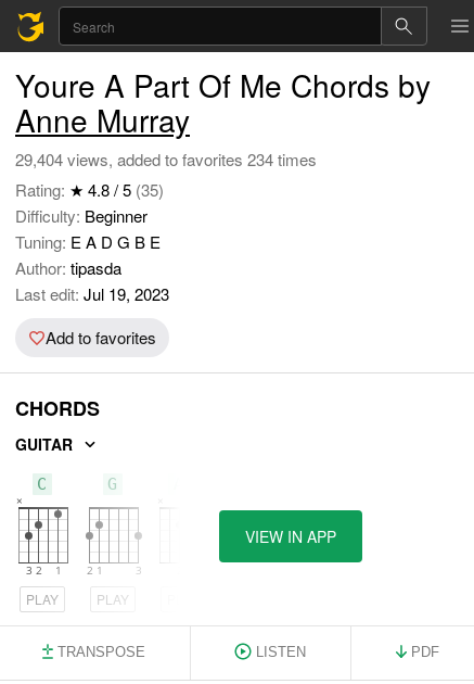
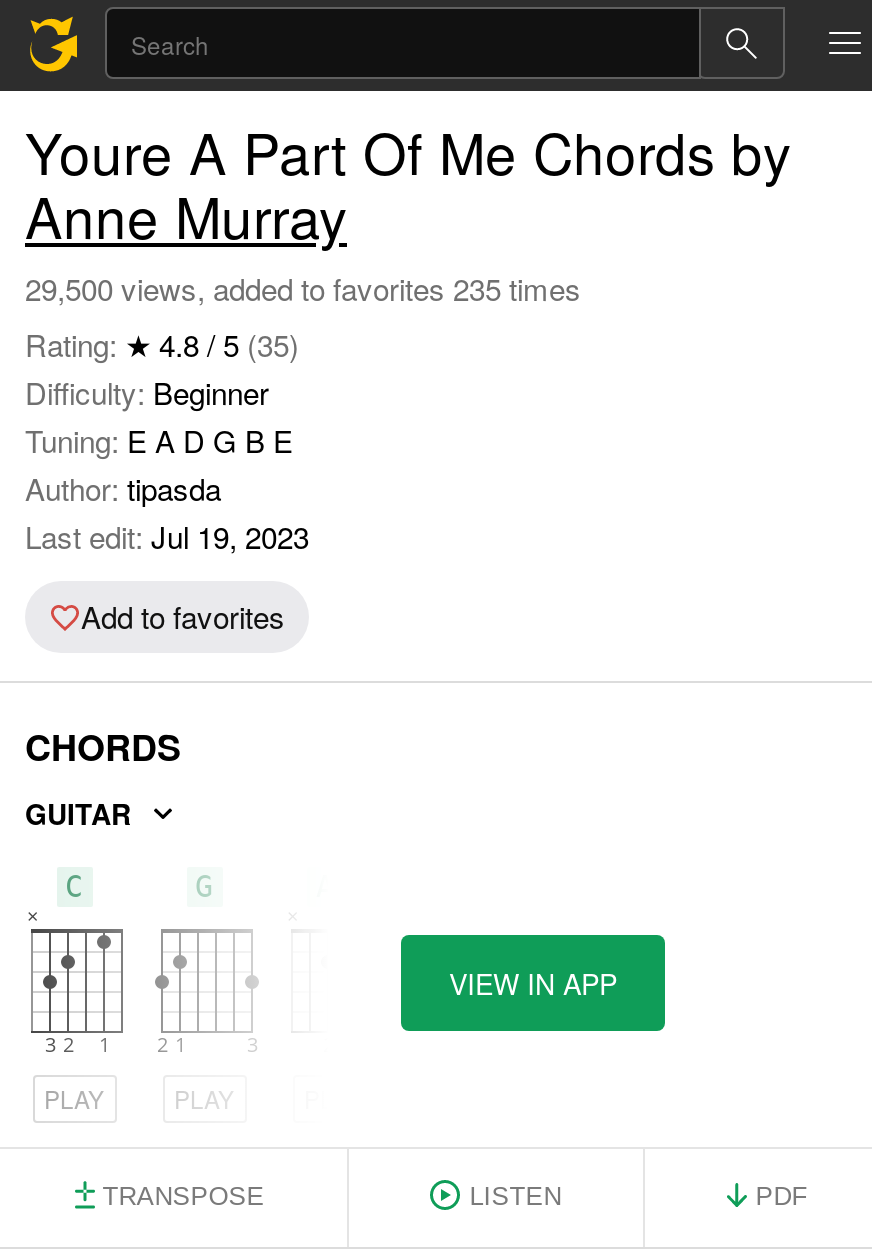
- 29,404 views, added to favorites 234 times
+ 29,500 views, added to favorites 235 times
